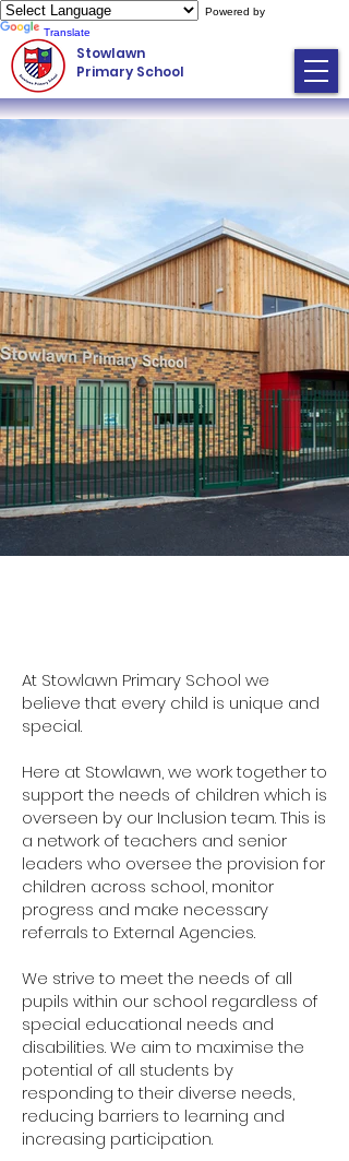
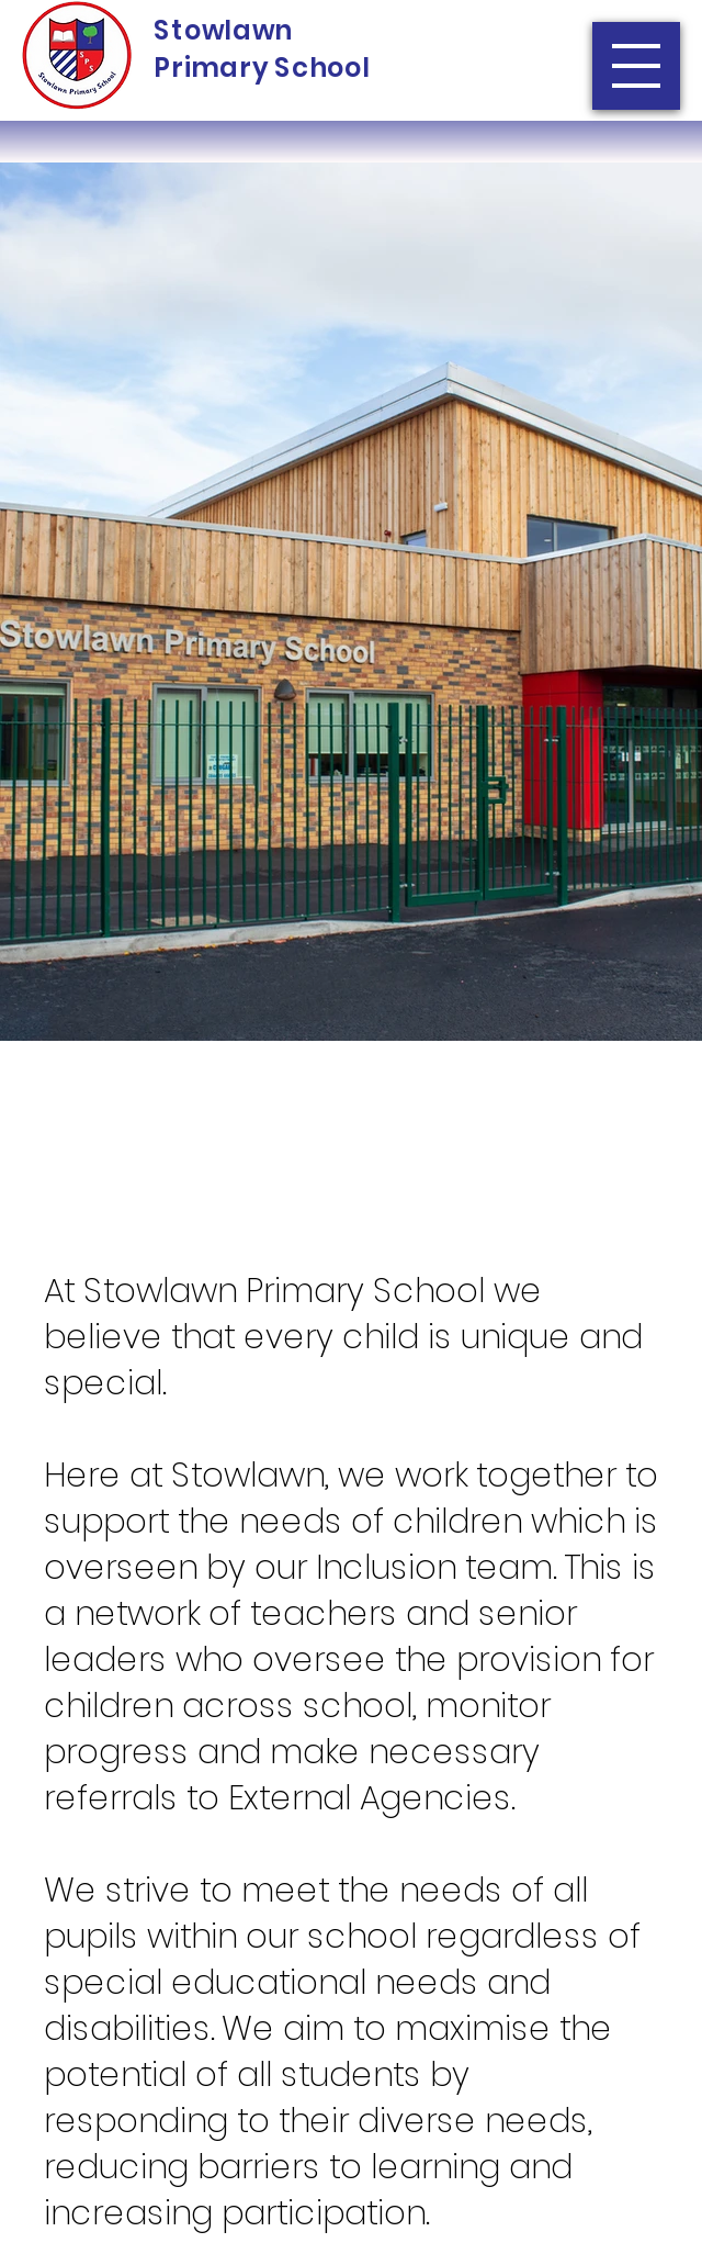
- Powered by
- Translate
